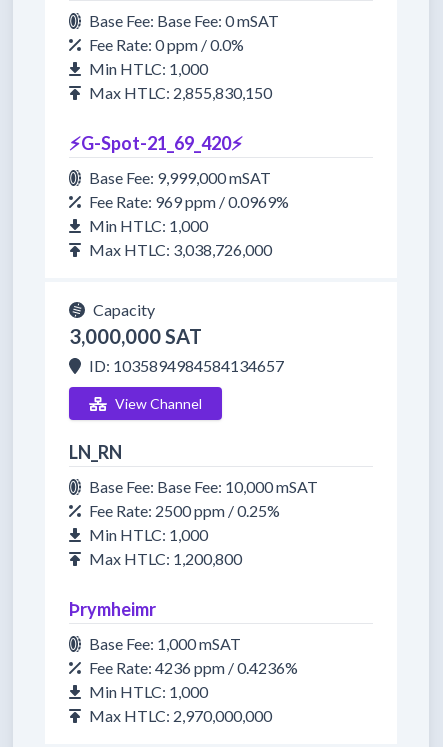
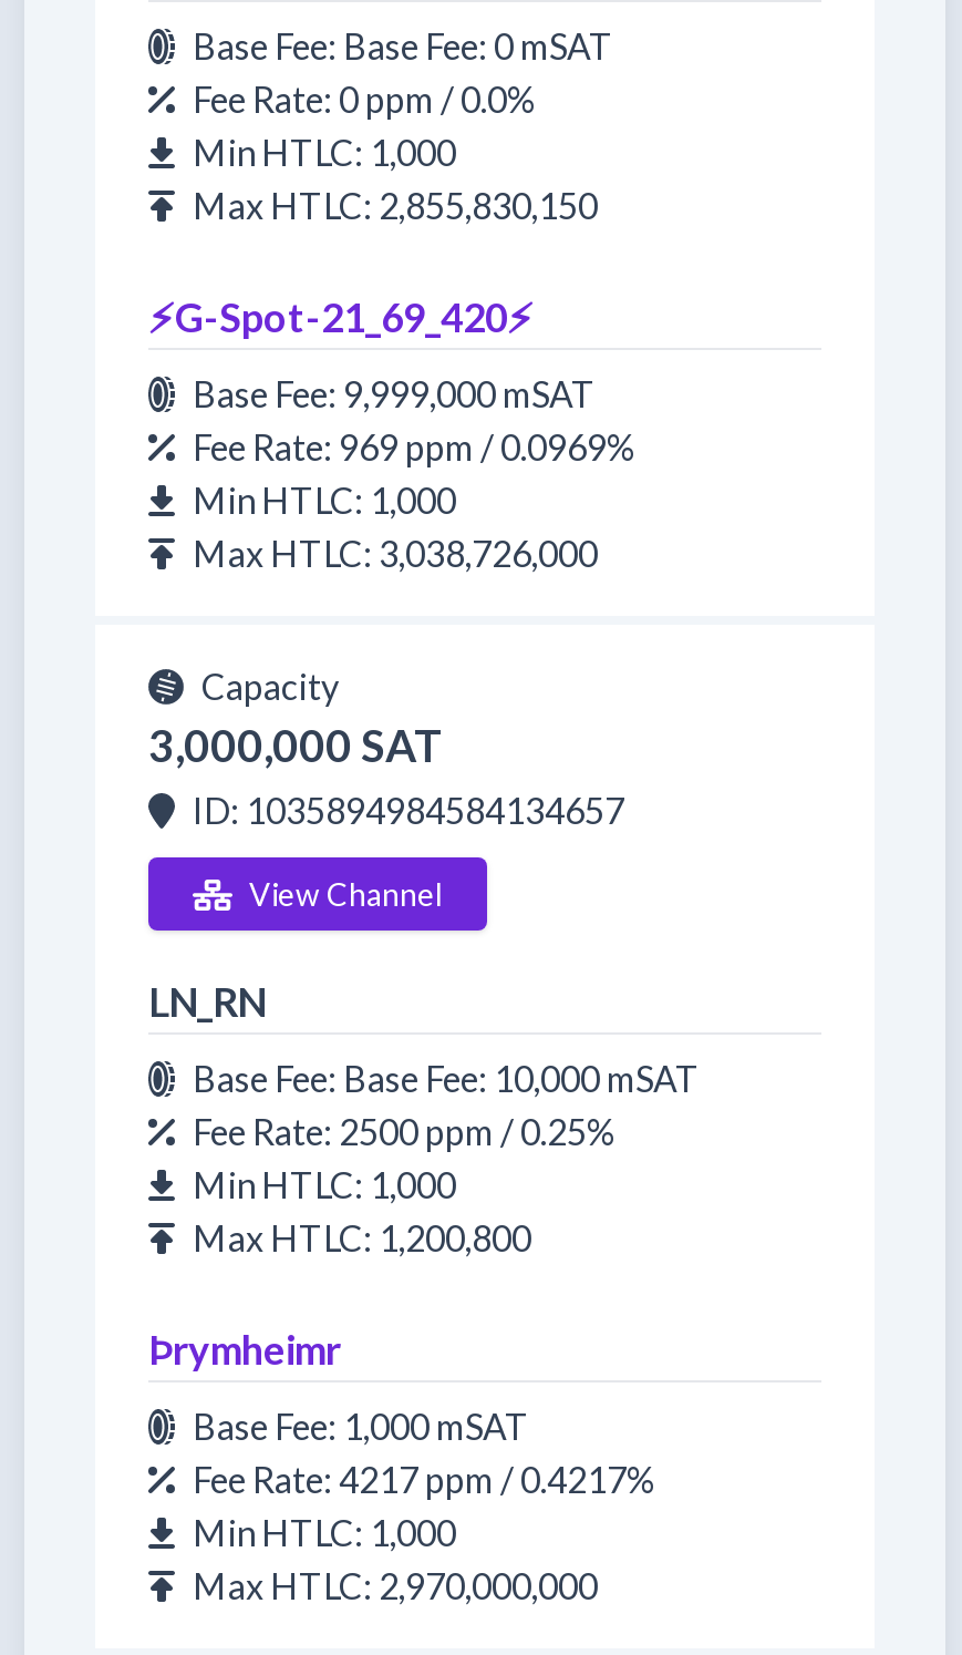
- Fee Rate: 4236 ppm / 0.4236%
+ Fee Rate: 4217 ppm / 0.4217%
